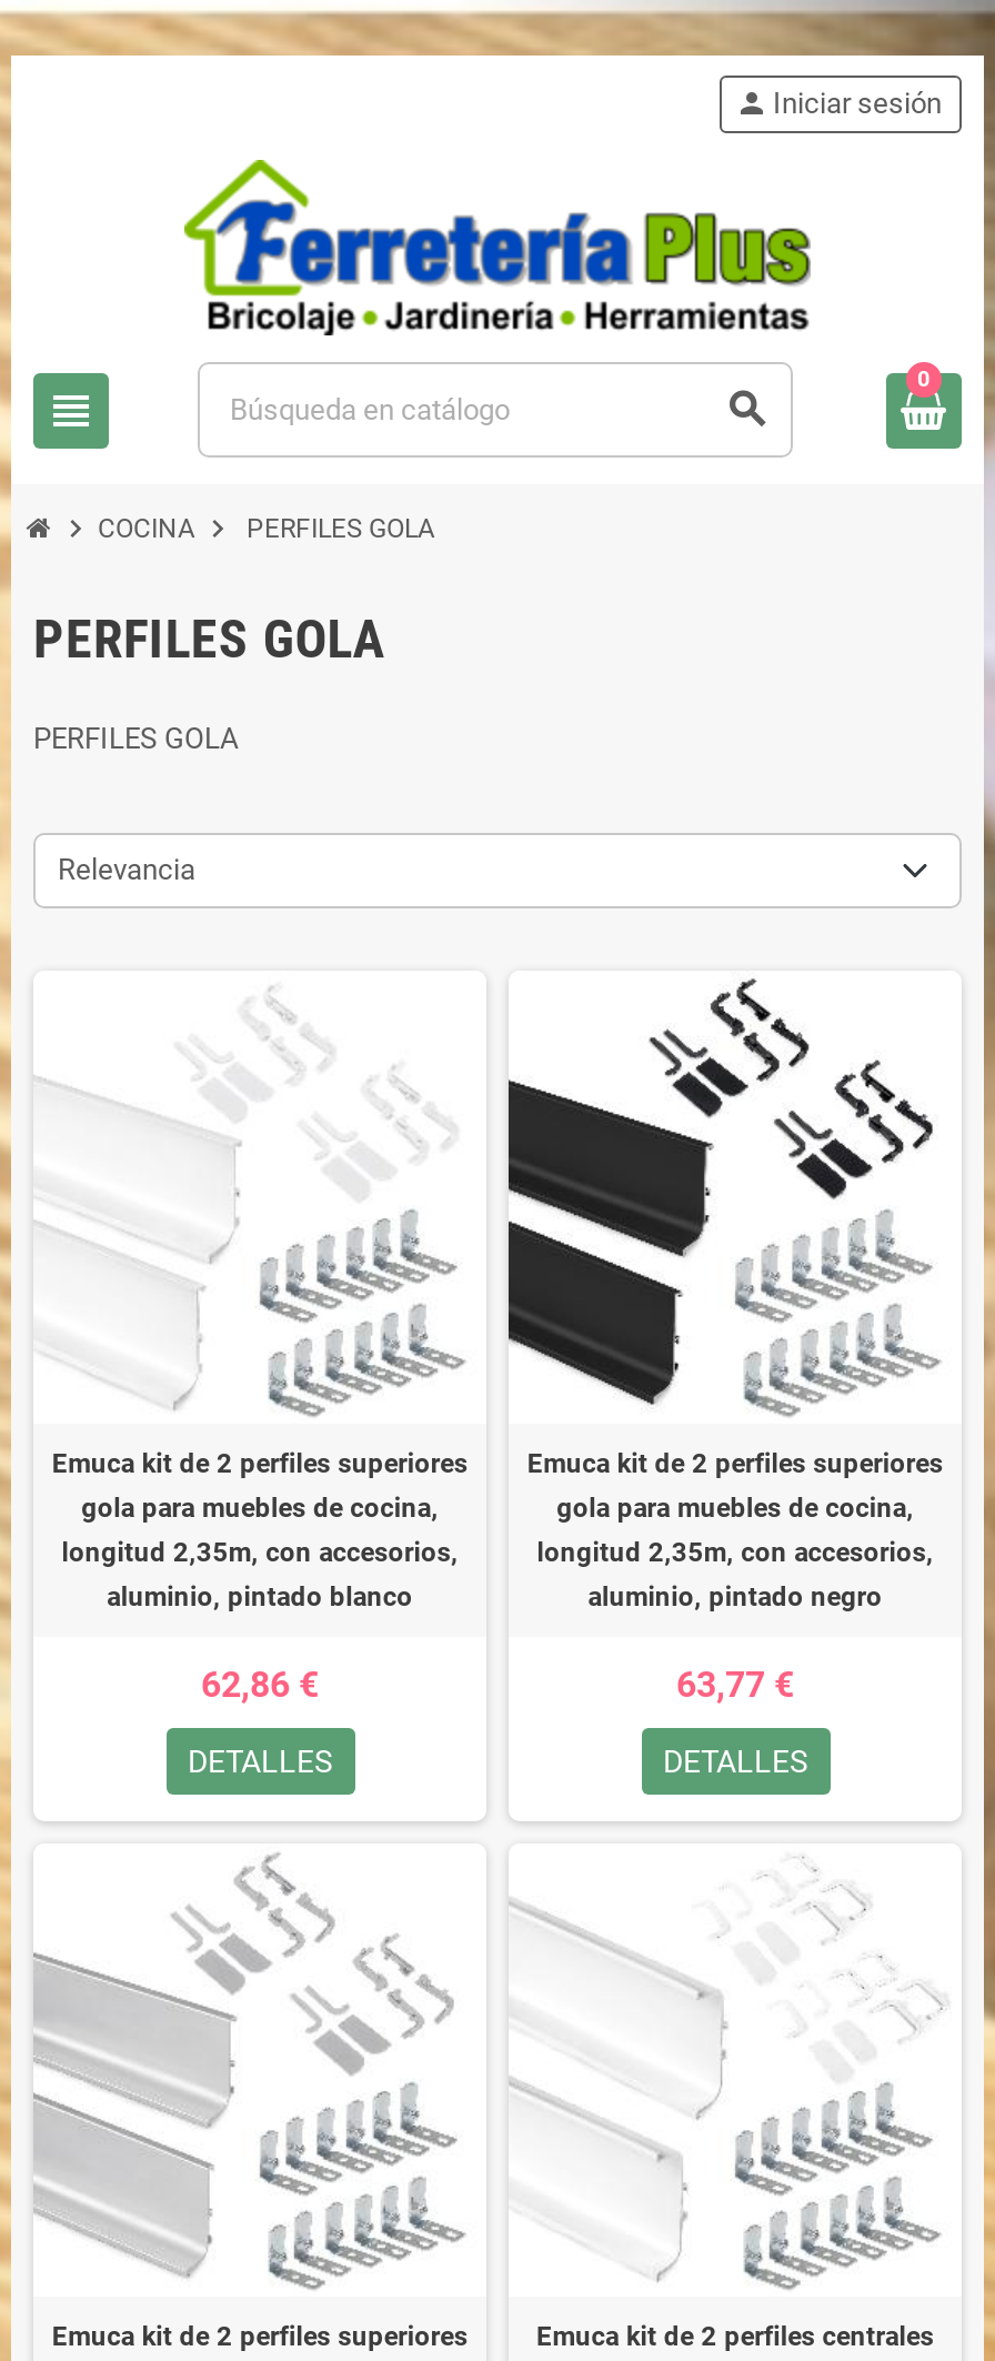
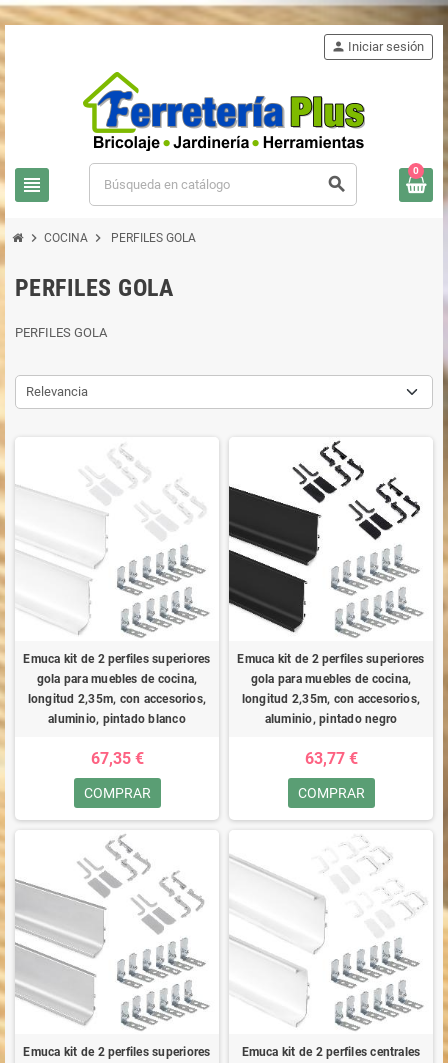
- 62,86 €
+ 67,35 €

- DETALLES
+ COMPRAR

- DETALLES
+ COMPRAR
